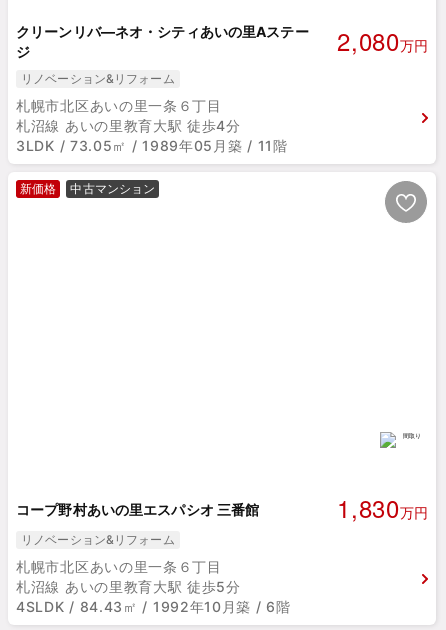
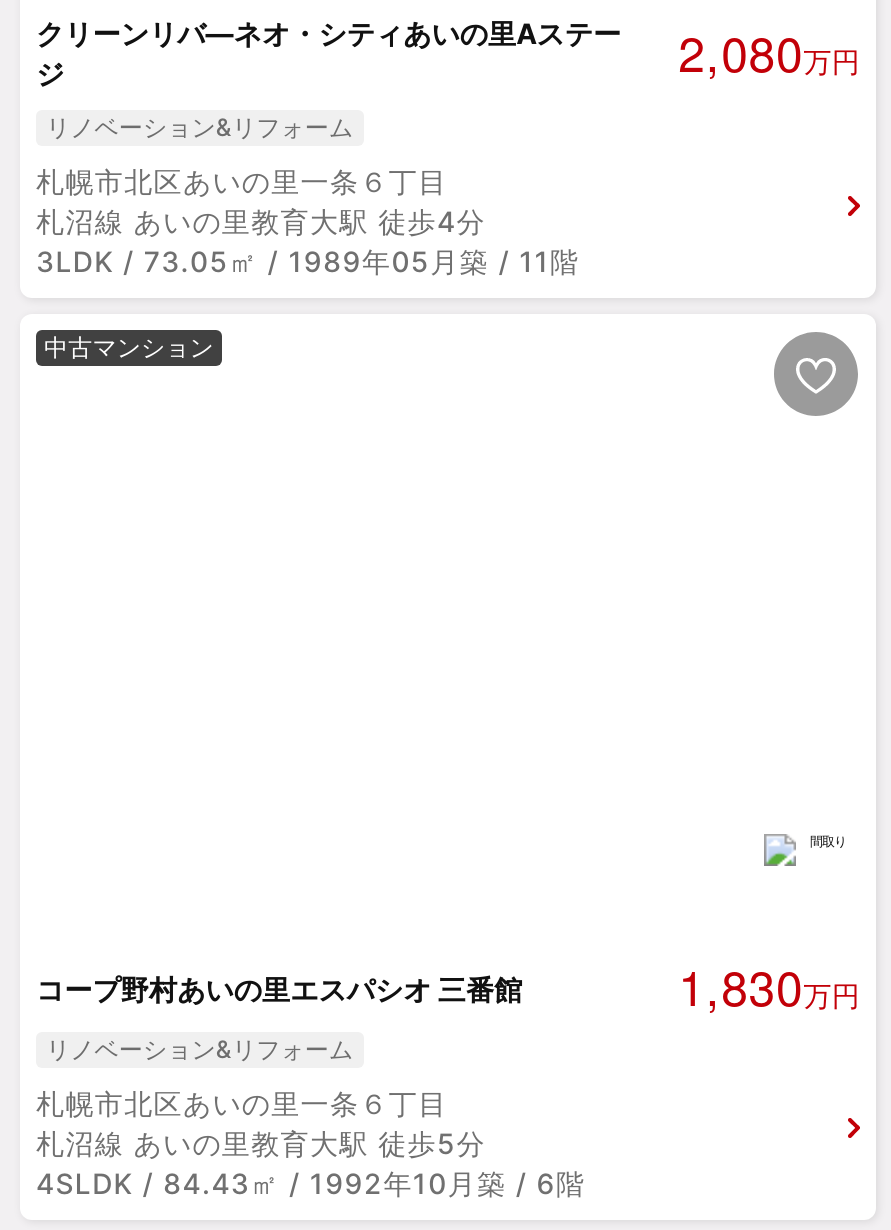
- 新価格
